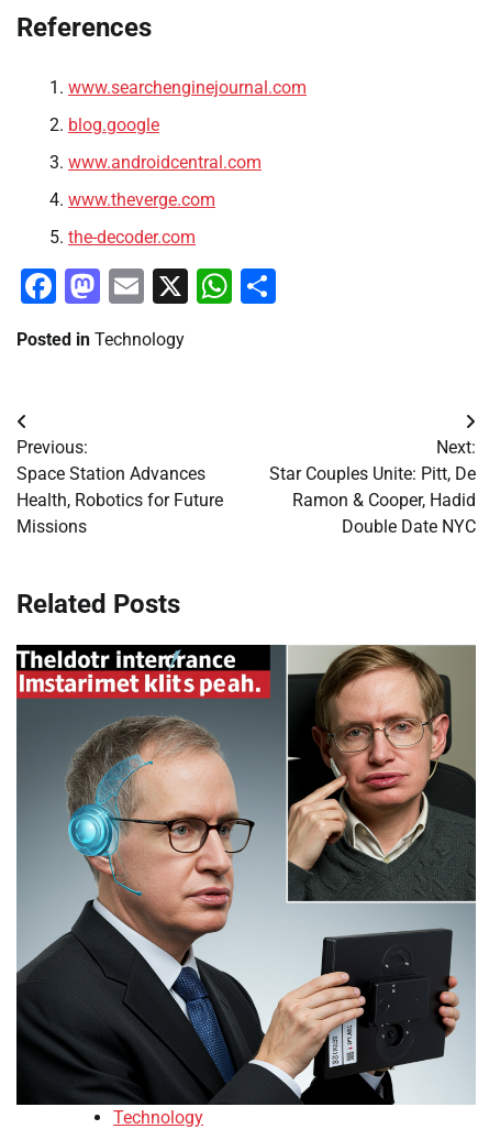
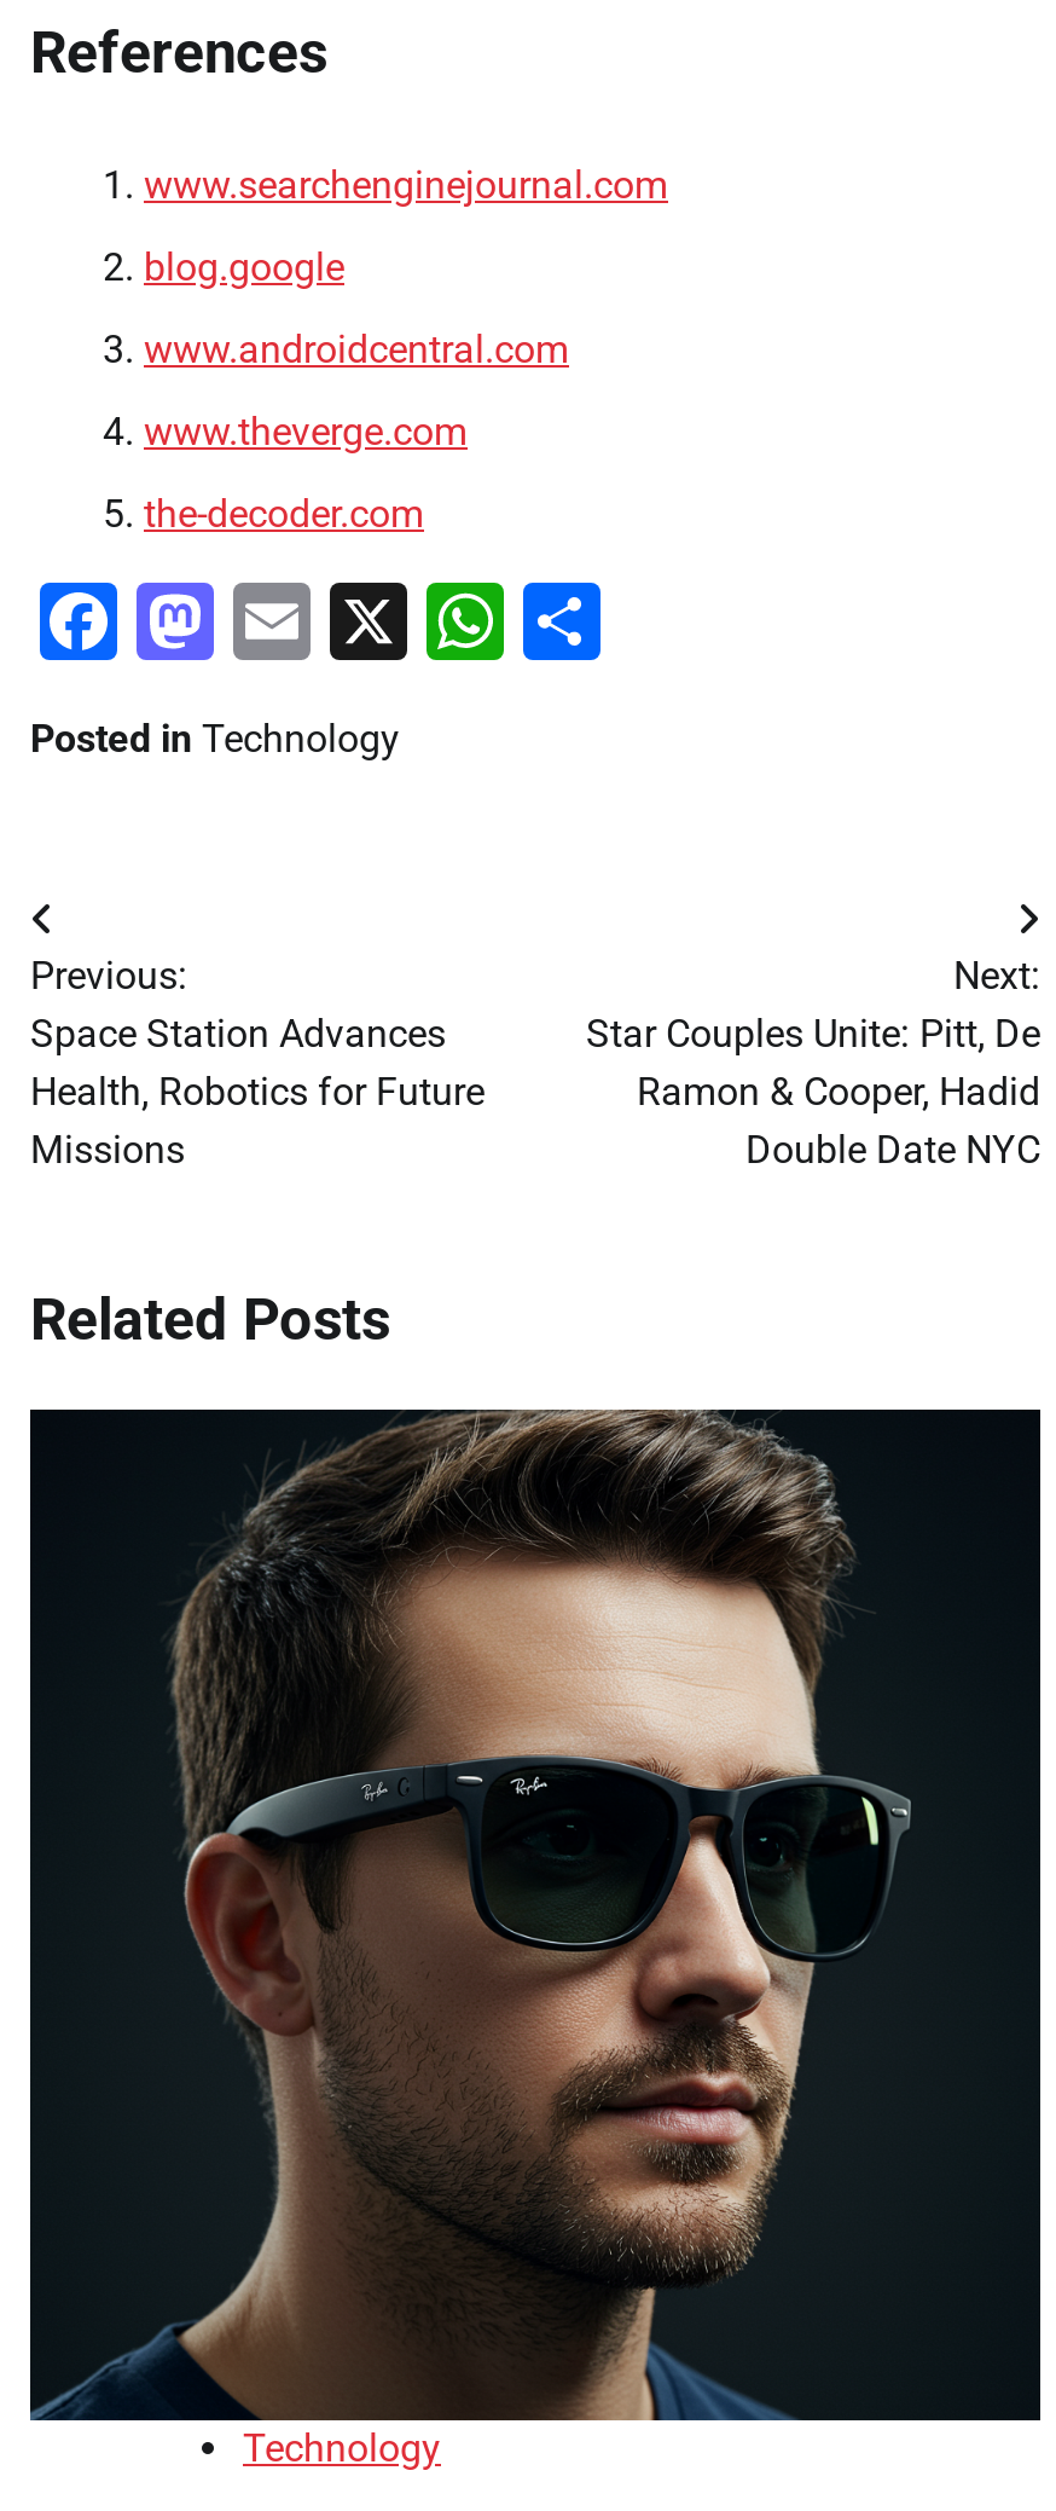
- [image]
+ [image]
